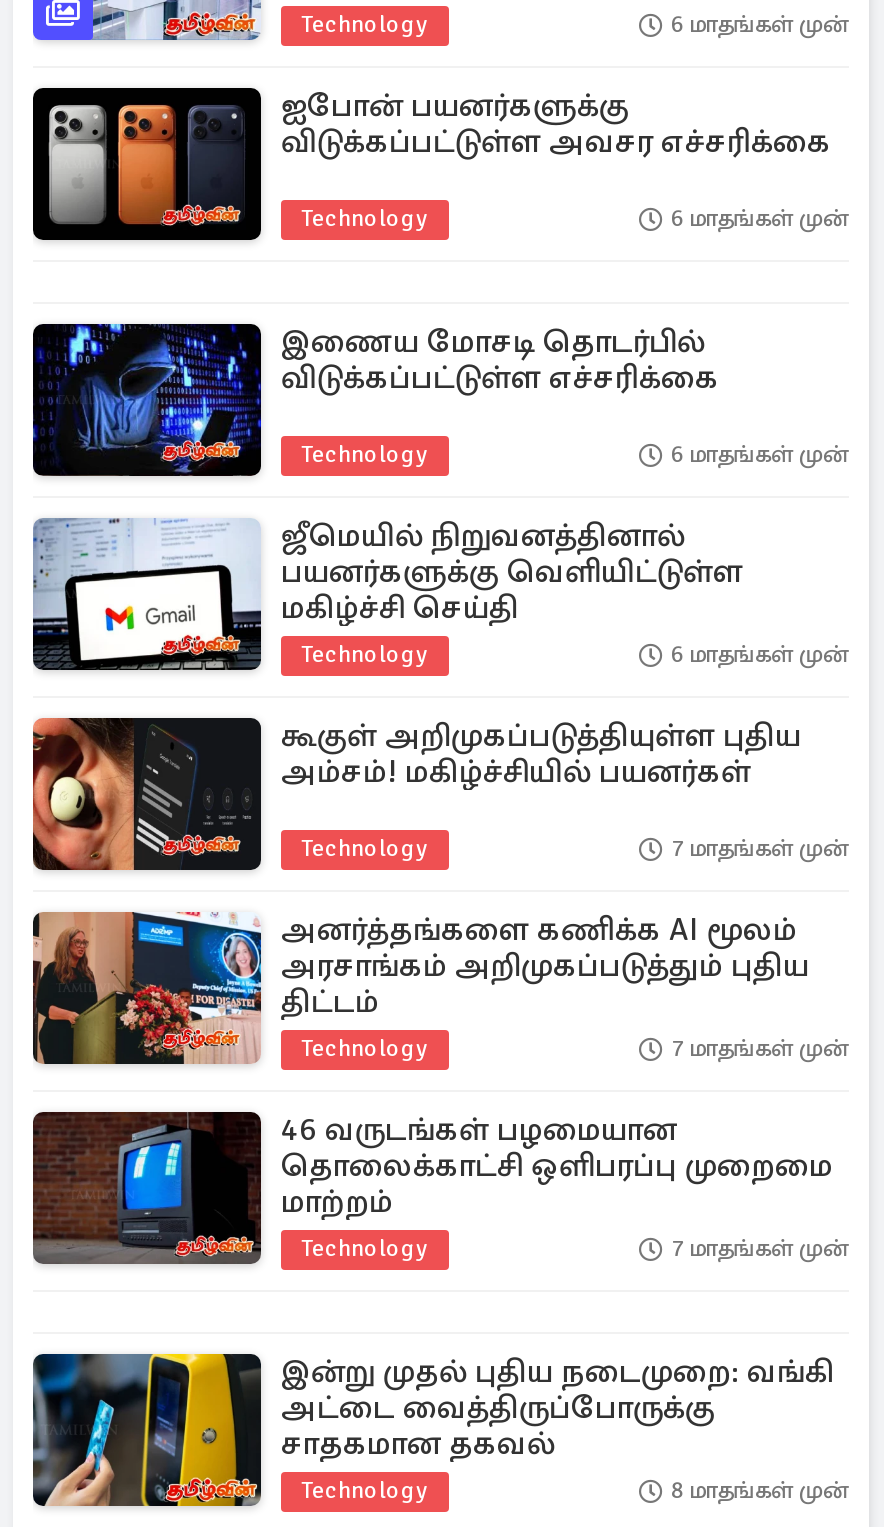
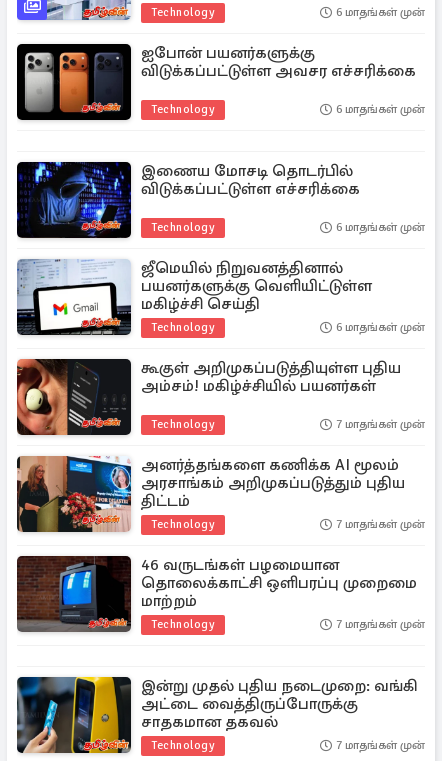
- 8 மாதங்கள் முன்
+ 7 மாதங்கள் முன்
